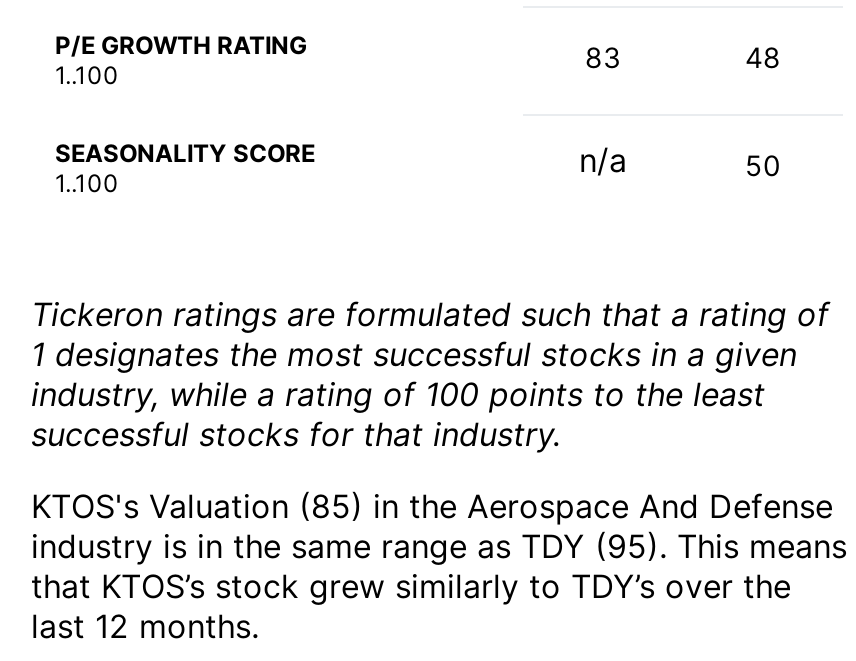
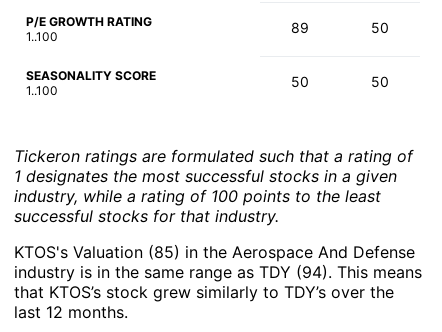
- 83
+ 89

- 48
+ 50

- n/a
+ 50

- industry is in the same range as TDY (95). This means
+ industry is in the same range as TDY (94). This means
